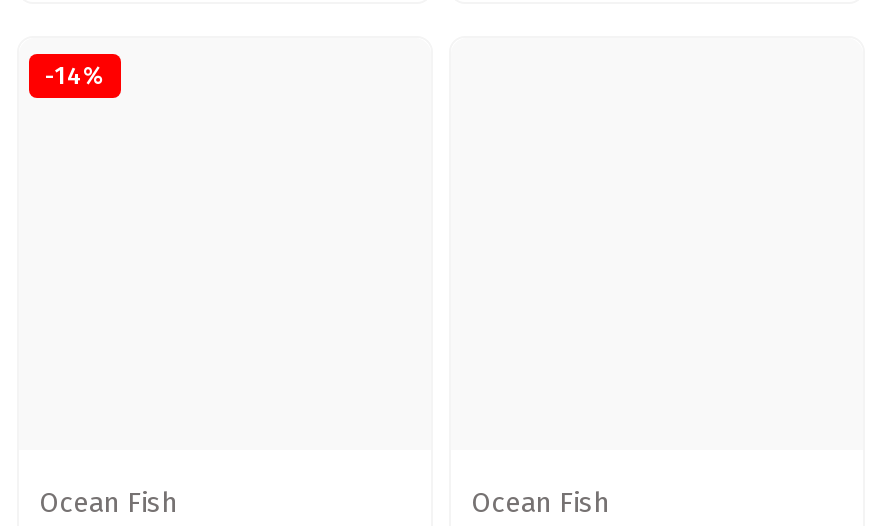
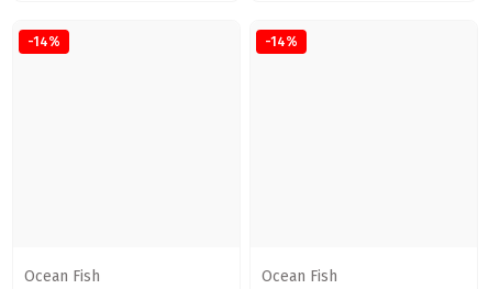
+ -14%
